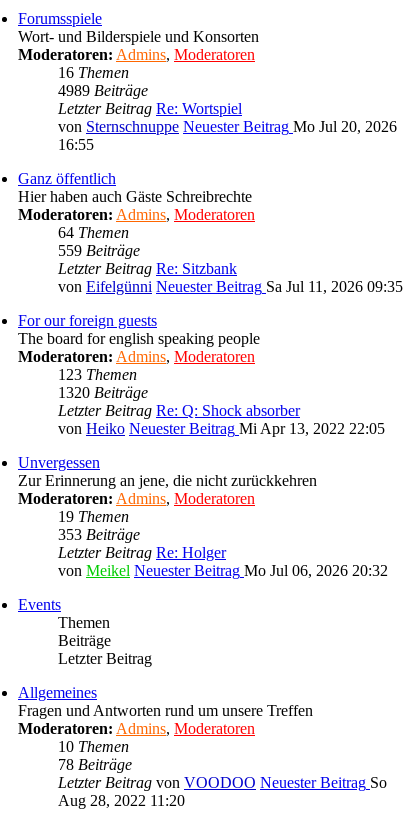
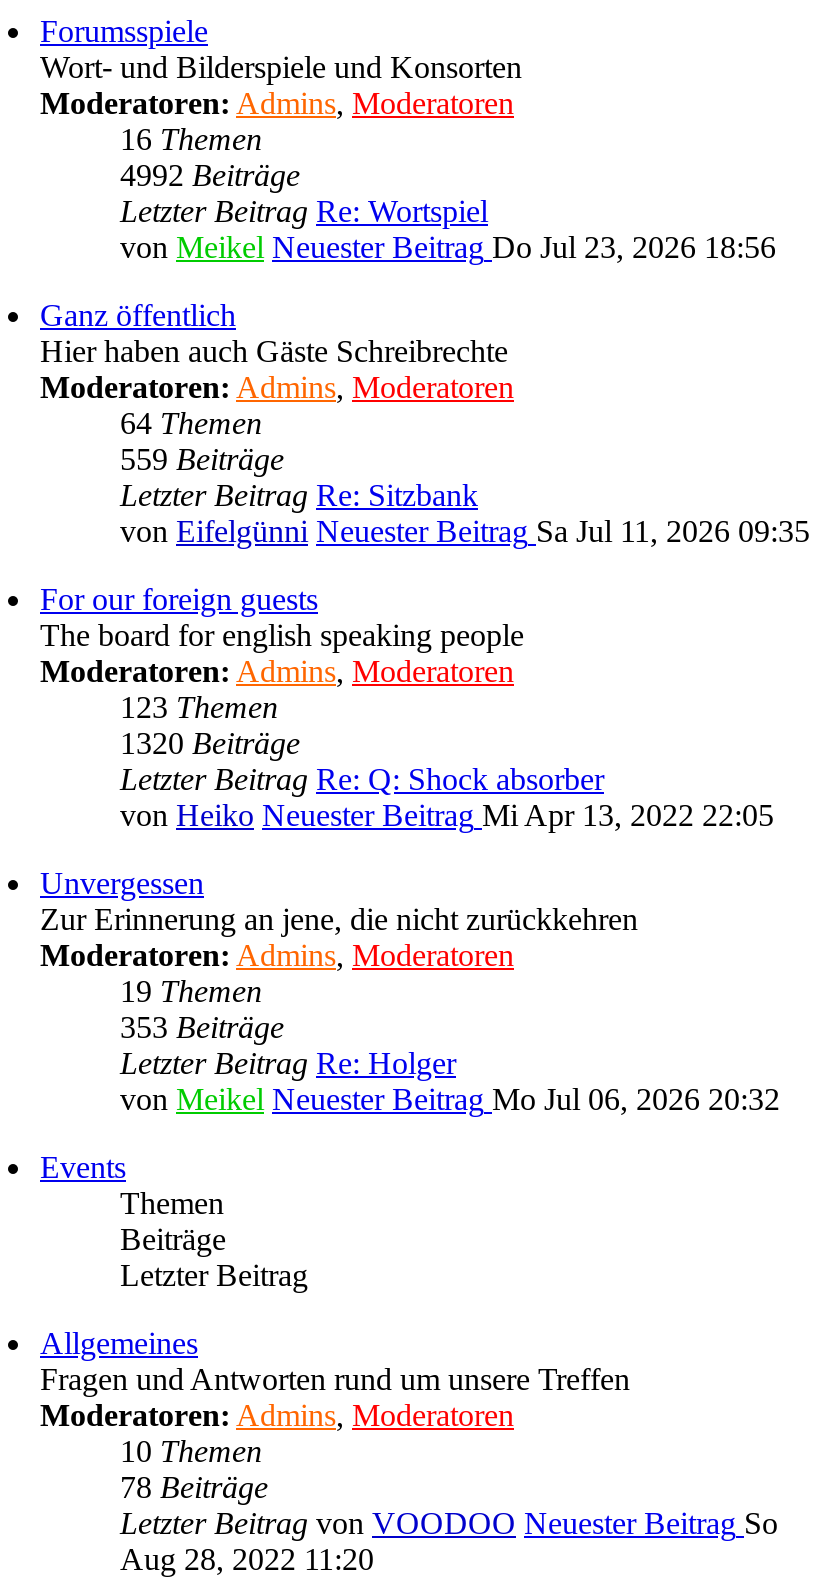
- 4989 Beiträge
+ 4992 Beiträge

- von Sternschnuppe Neuester Beitrag Mo Jul 20, 2026
- 16:55
+ von Meikel Neuester Beitrag Do Jul 23, 2026 18:56
